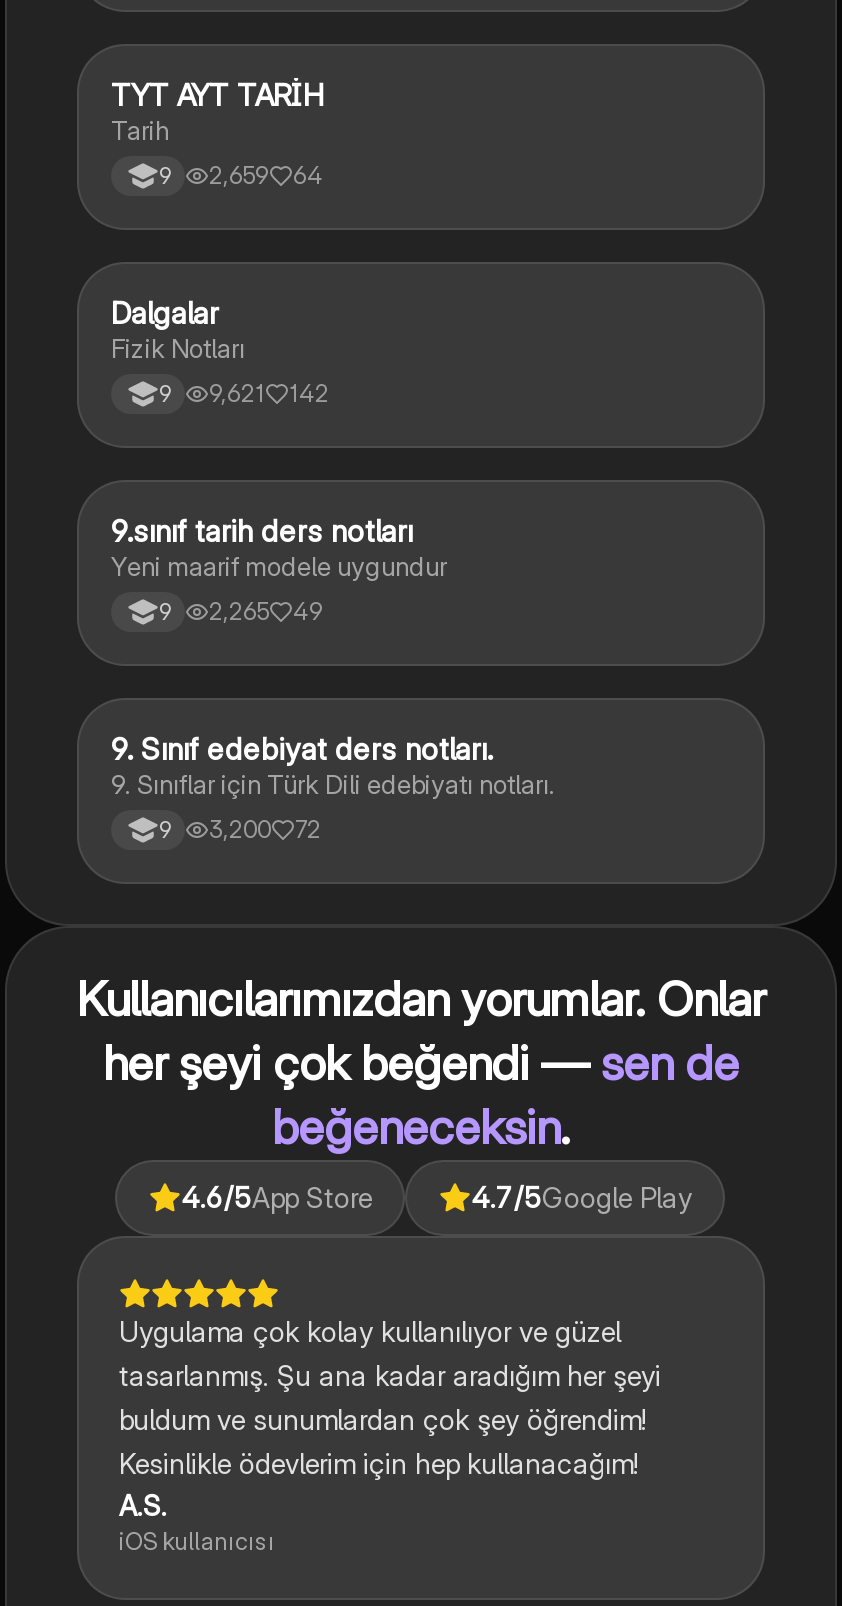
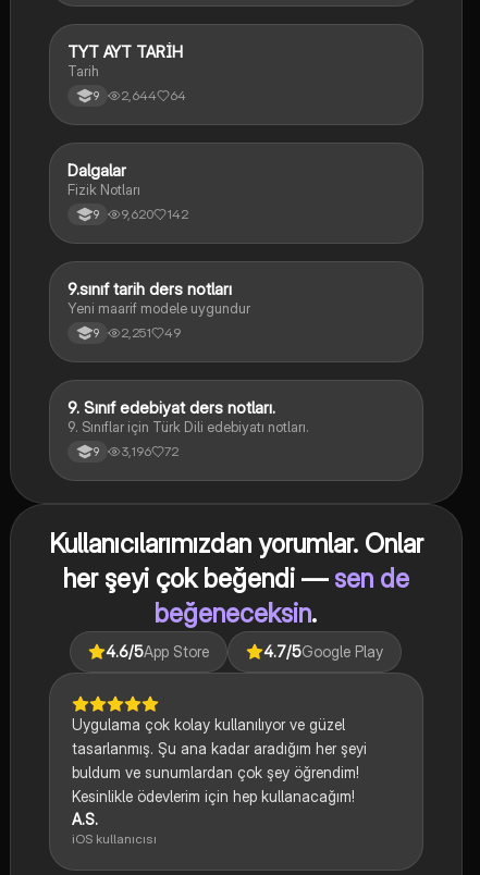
- 9 2,659 64
+ 9 2,644 64

- 9 9,621 142
+ 9 9,620 142

- 9 2,265 49
+ 9 2,251 49

- 9 3,200 72
+ 9 3,196 72
